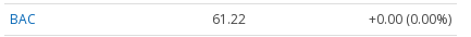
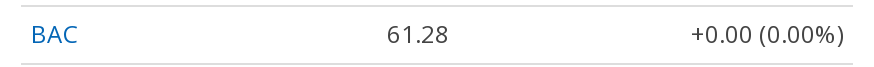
- 61.22
+ 61.28
